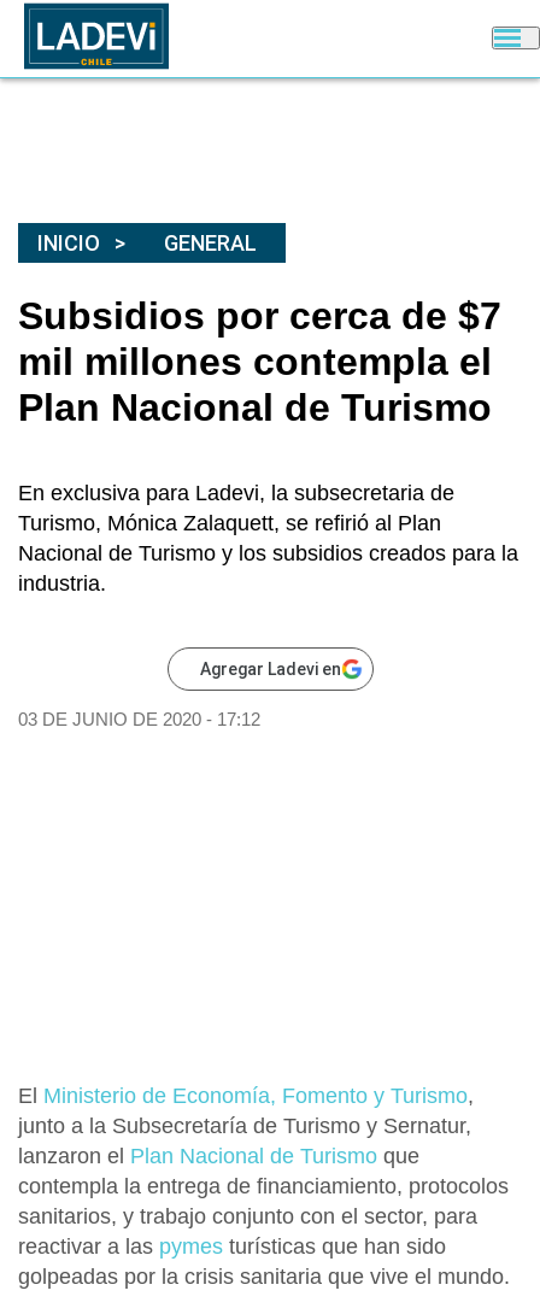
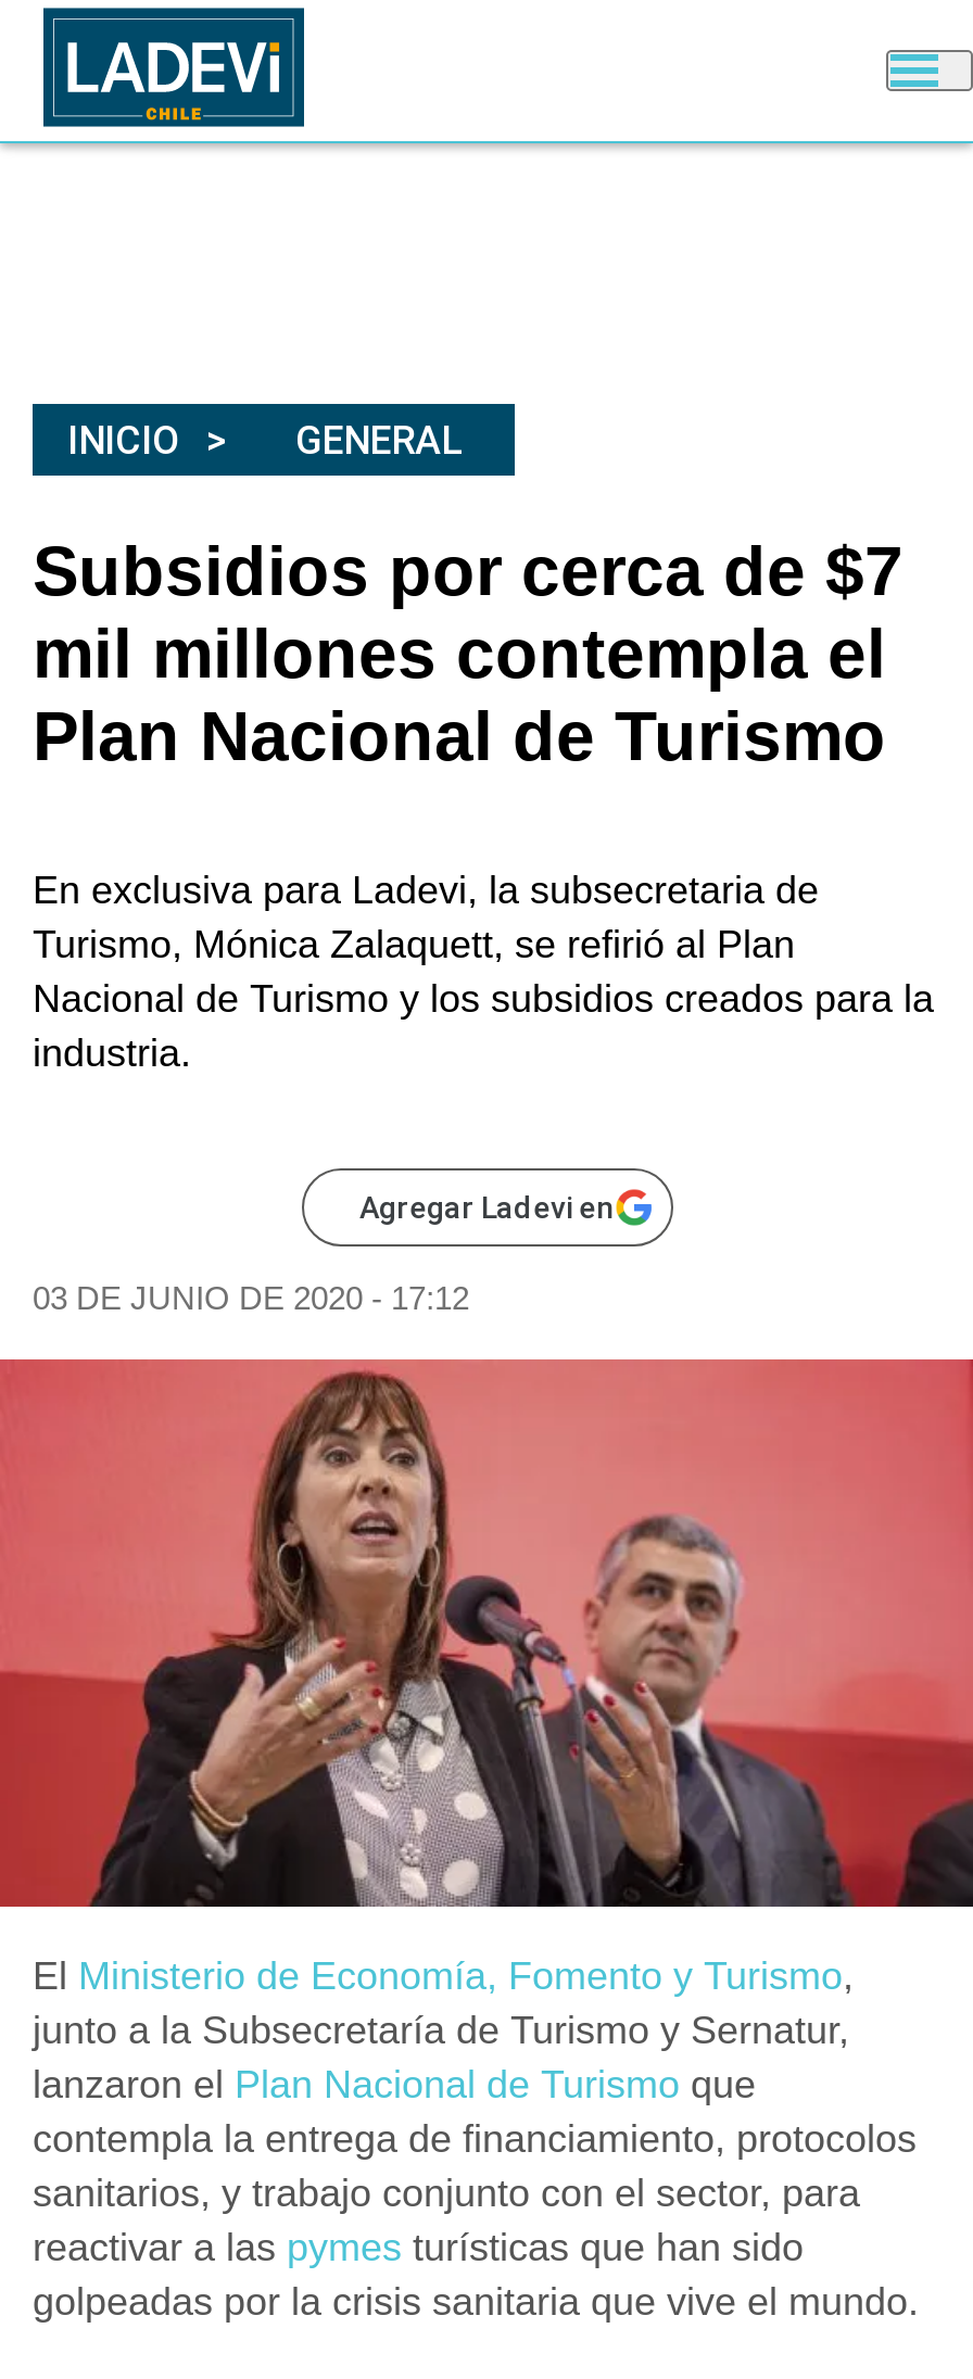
+ [image]
